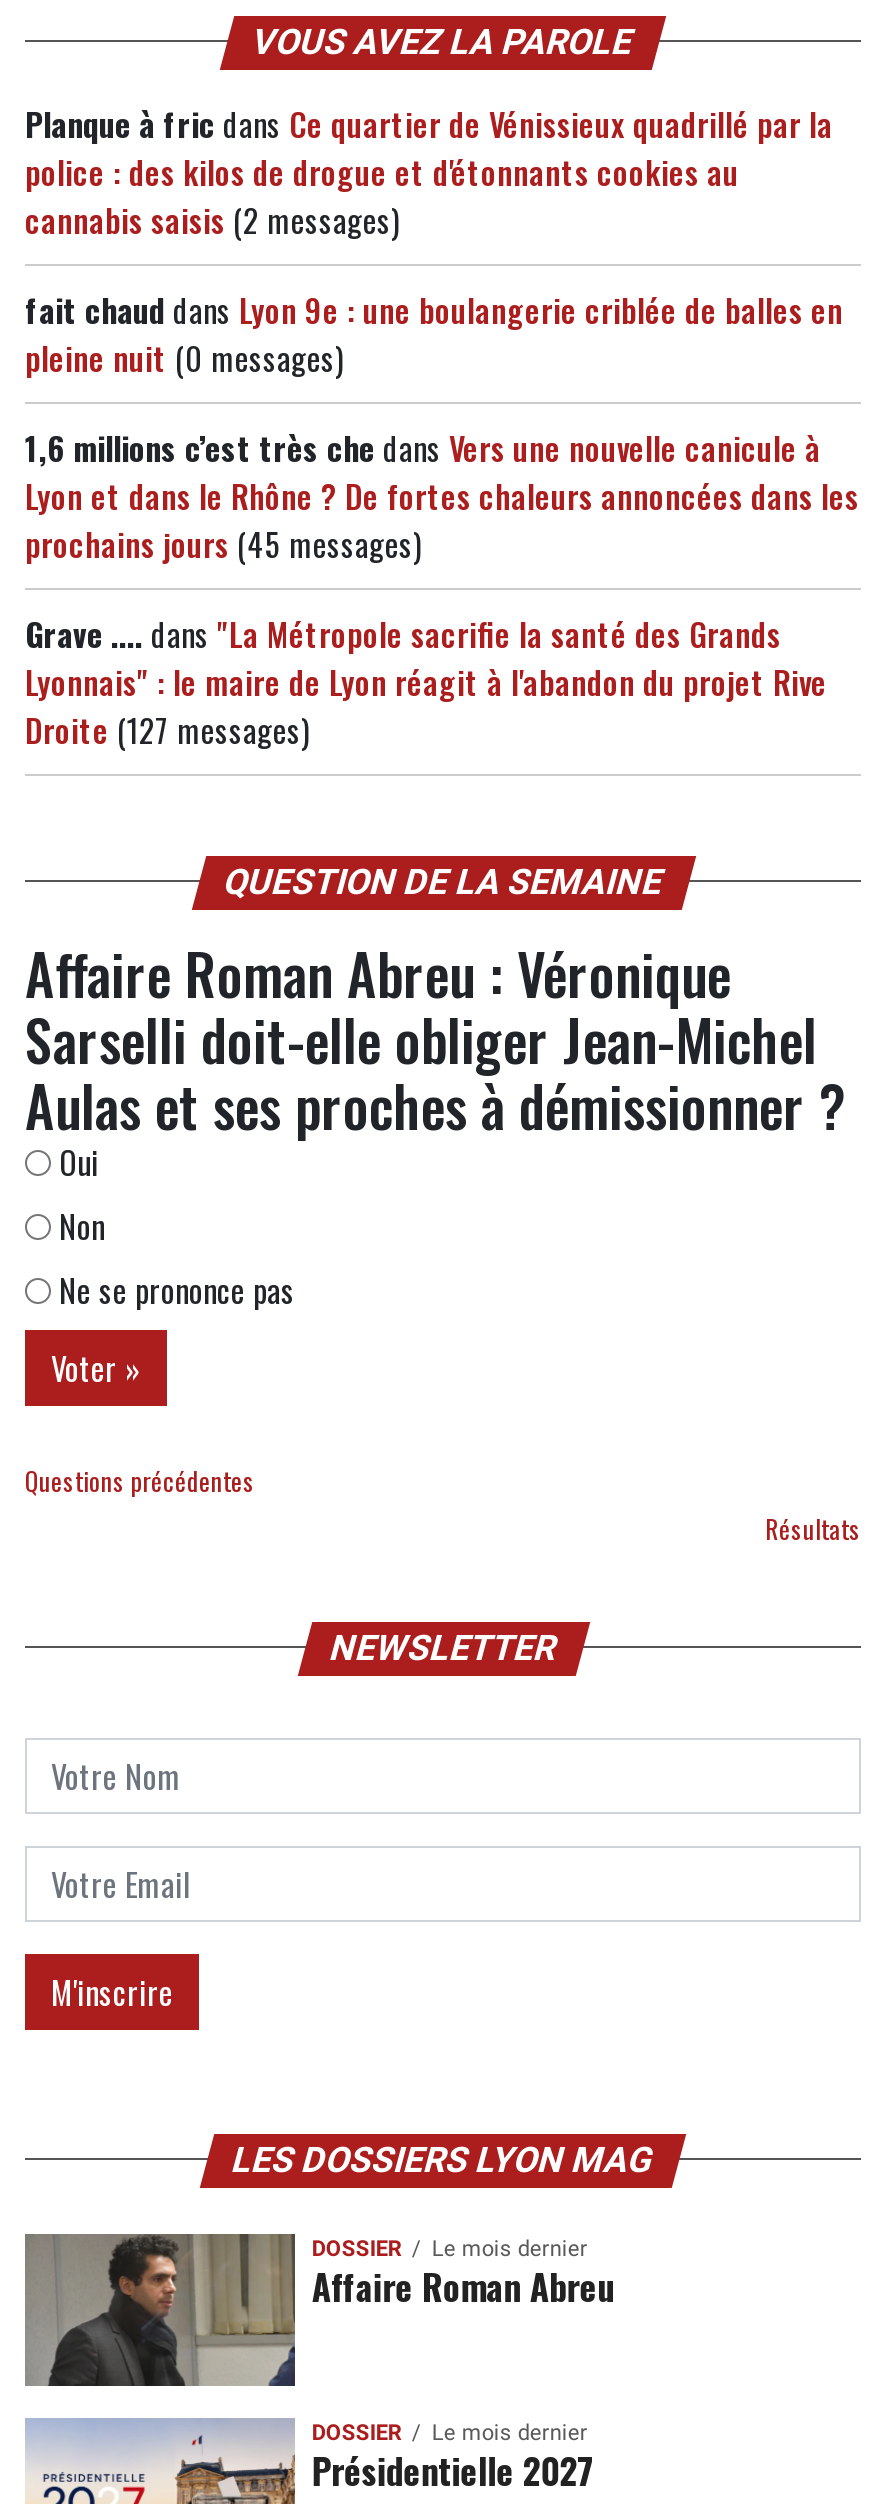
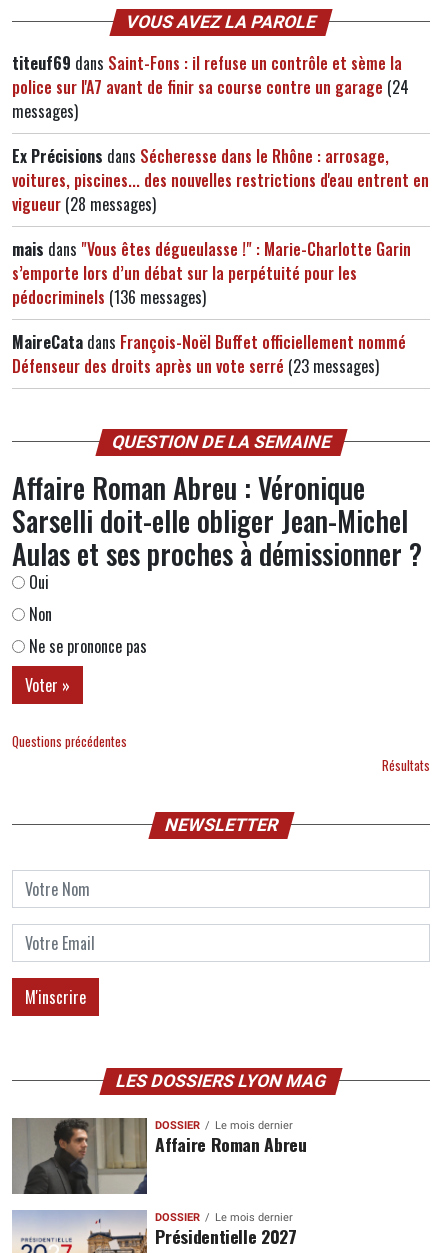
- Planque à fric dans Ce quartier de Vénissieux quadrillé par la
- police : des kilos de drogue et d'étonnants cookies au
- cannabis saisis (2 messages)
+ titeuf69 dans Saint-Fons : il refuse un contrôle et sème la
+ police sur l'A7 avant de finir sa course contre un garage (24
+ messages)

- fait chaud dans Lyon 9e : une boulangerie criblée de balles en
- pleine nuit (0 messages)
+ Ex Précisions dans Sécheresse dans le Rhône : arrosage,
+ voitures, piscines... des nouvelles restrictions d'eau entrent en
+ vigueur (28 messages)

- 1,6 millions c’est très che dans Vers une nouvelle canicule à
- Lyon et dans le Rhône ? De fortes chaleurs annoncées dans les
- prochains jours (45 messages)
+ mais dans "Vous êtes dégueulasse !" : Marie-Charlotte Garin
+ s’emporte lors d’un débat sur la perpétuité pour les
+ pédocriminels (136 messages)

- Grave .... dans "La Métropole sacrifie la santé des Grands
- Lyonnais" : le maire de Lyon réagit à l'abandon du projet Rive
- Droite (127 messages)
+ MaireCata dans François-Noël Buffet officiellement nommé
+ Défenseur des droits après un vote serré (23 messages)
